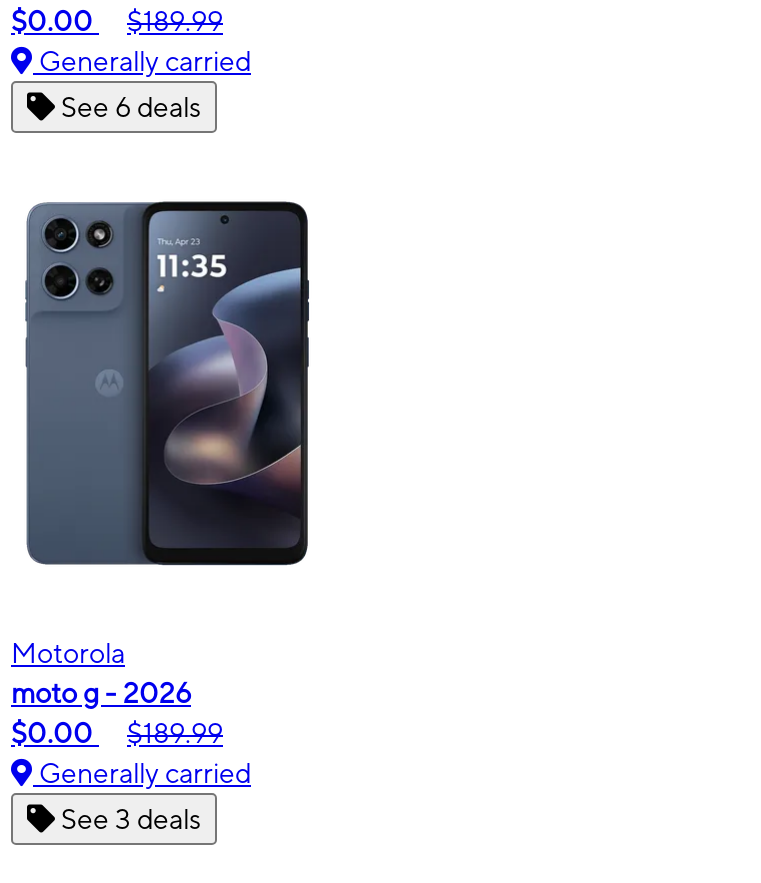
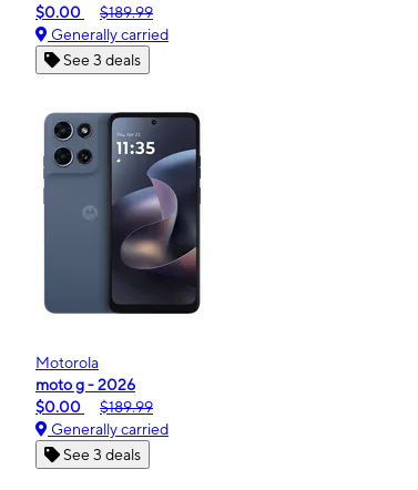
- See 6 deals
+ See 3 deals
